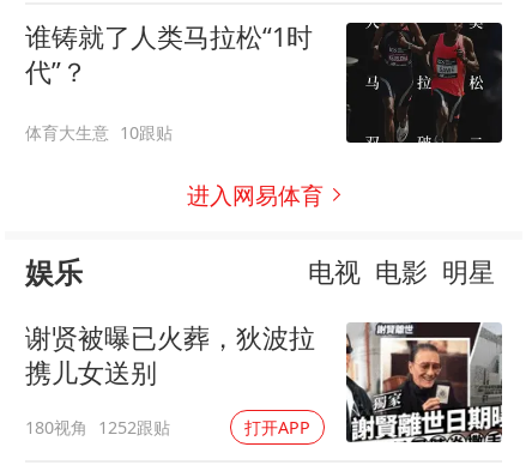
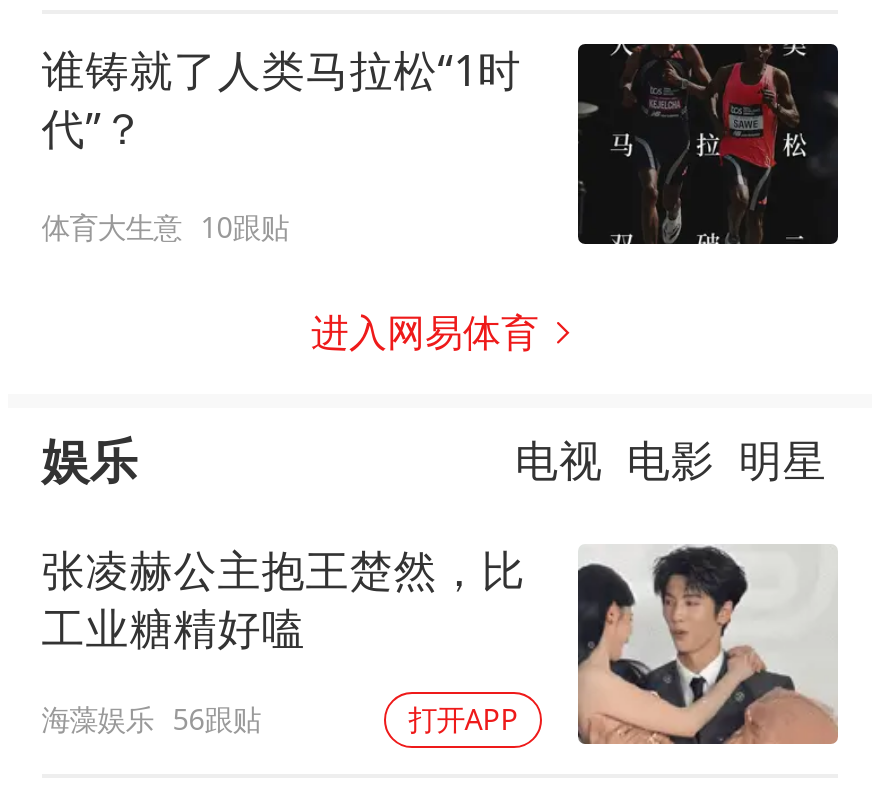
- [image]
- 谢贤被曝已火葬，狄波拉
- 携儿女送别
+ [image]
+ 张凌赫公主抱王楚然，比
+ 工业糖精好嗑

- 180视角 1252跟贴
+ 海藻娱乐 56跟贴
